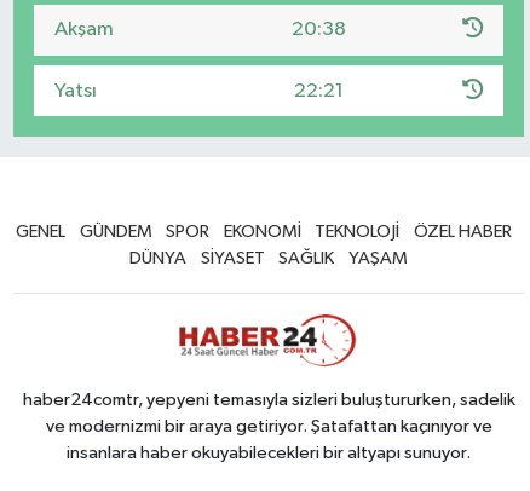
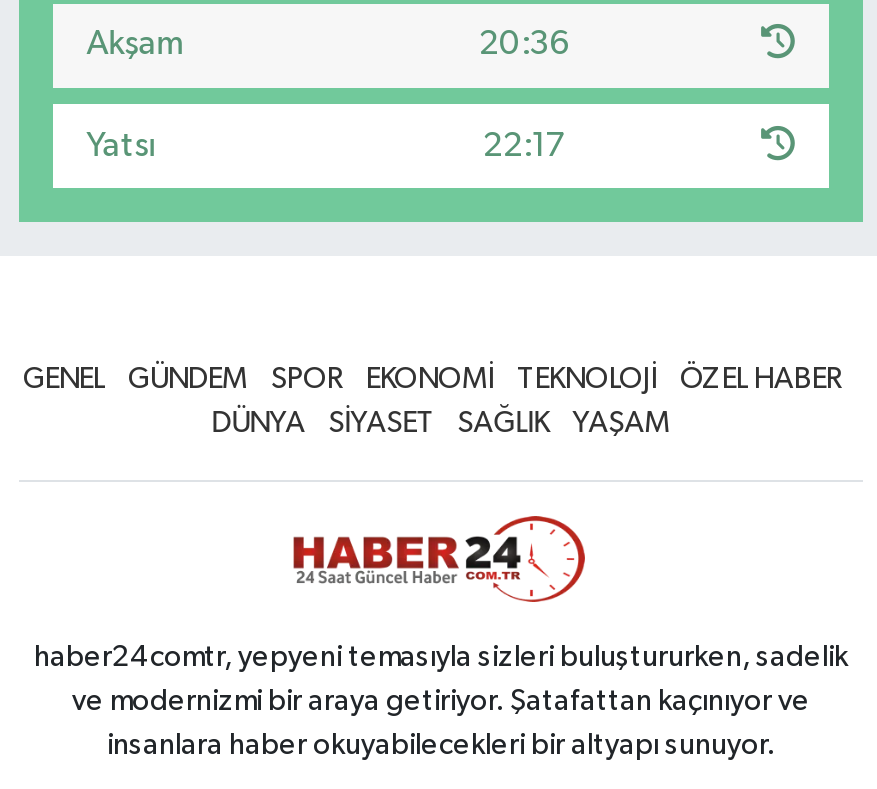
- 20:38
+ 20:36

- 22:21
+ 22:17
